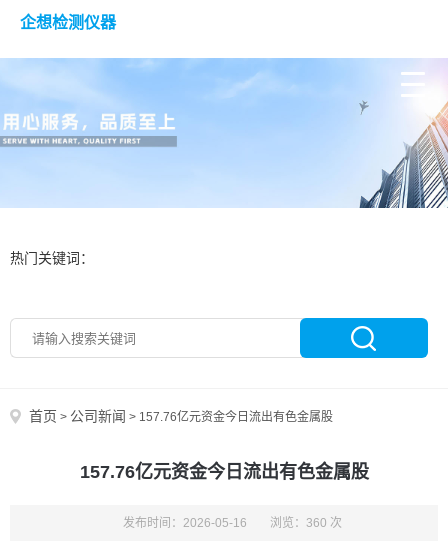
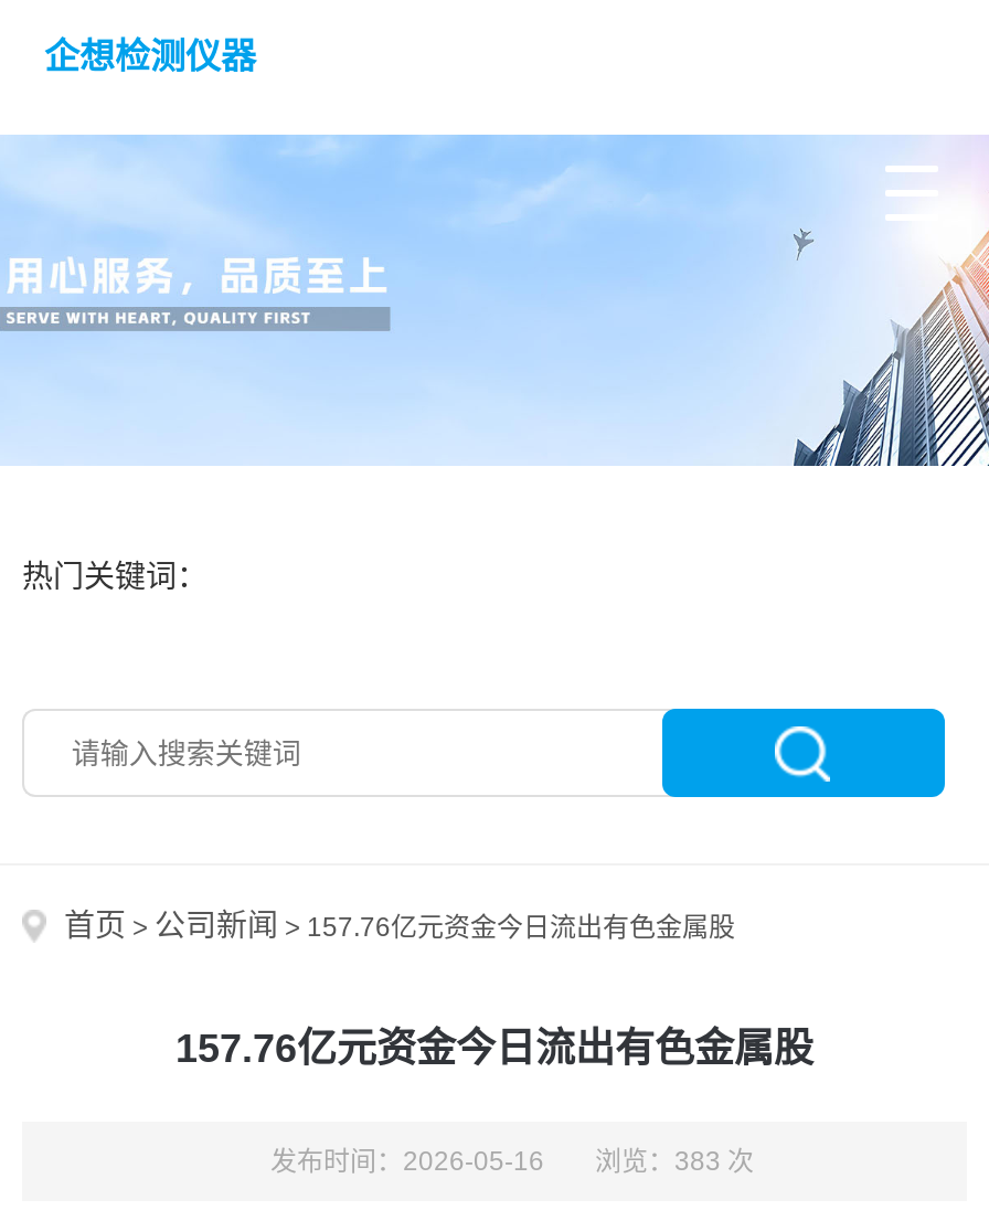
- 发布时间：2026-05-16 浏览：360 次
+ 发布时间：2026-05-16 浏览：383 次
